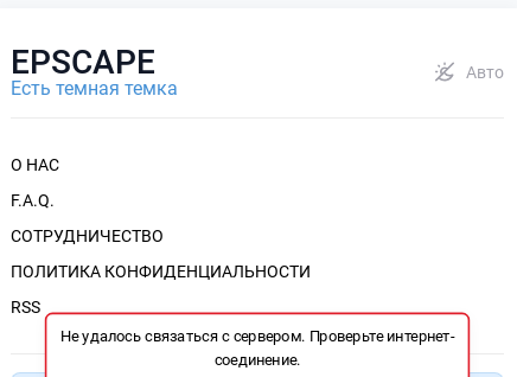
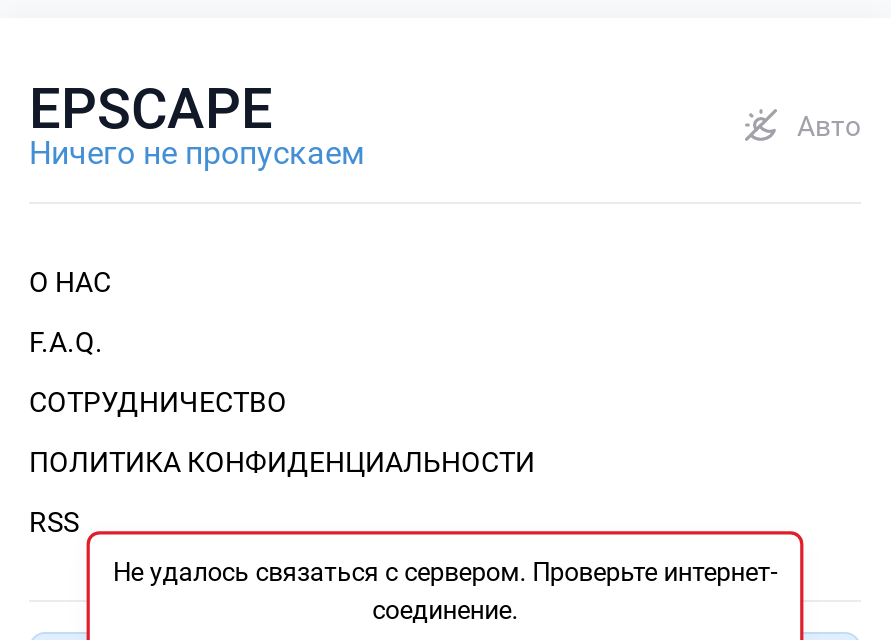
- Есть темная темка
+ Ничего не пропускаем
